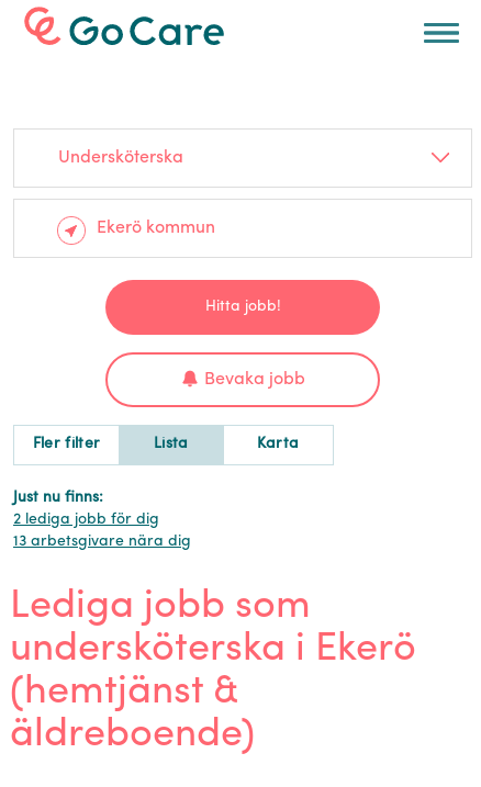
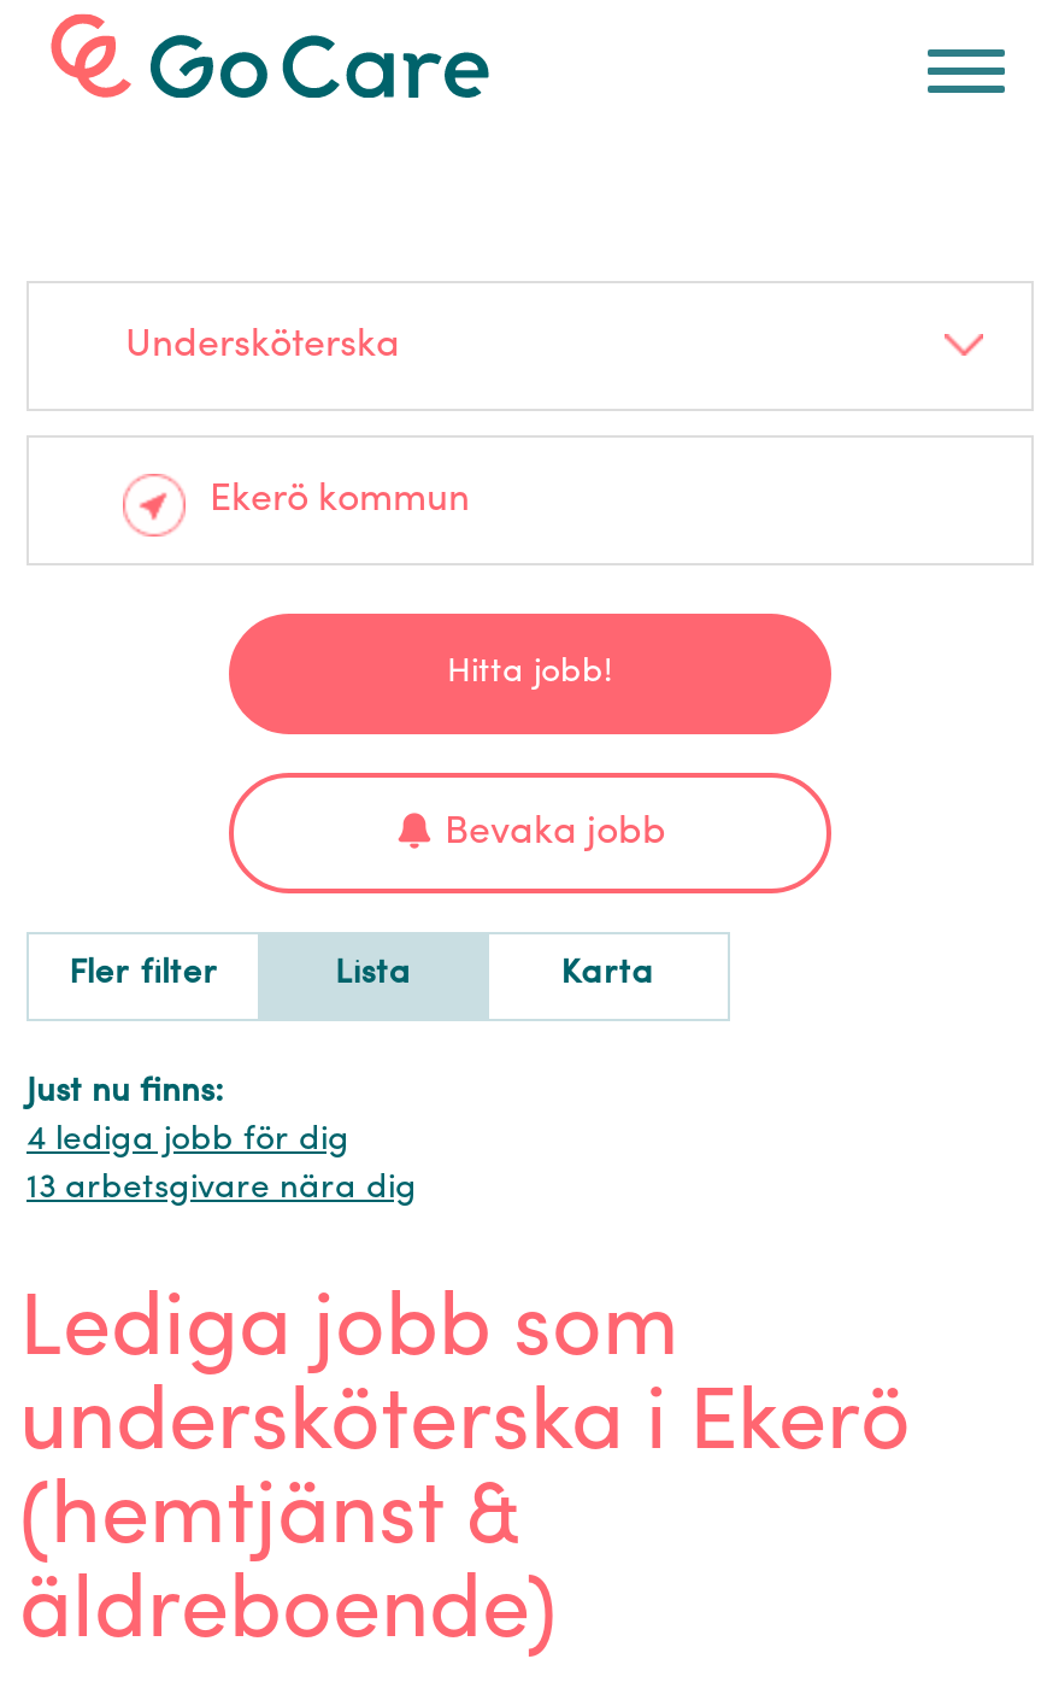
- 2 lediga jobb för dig
+ 4 lediga jobb för dig
